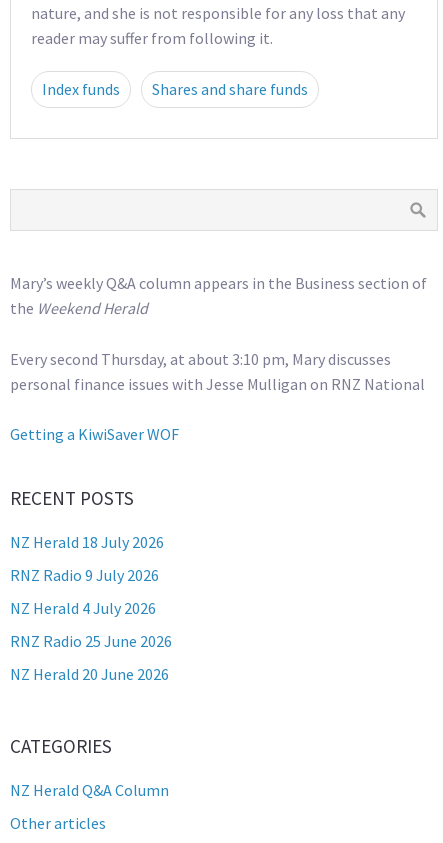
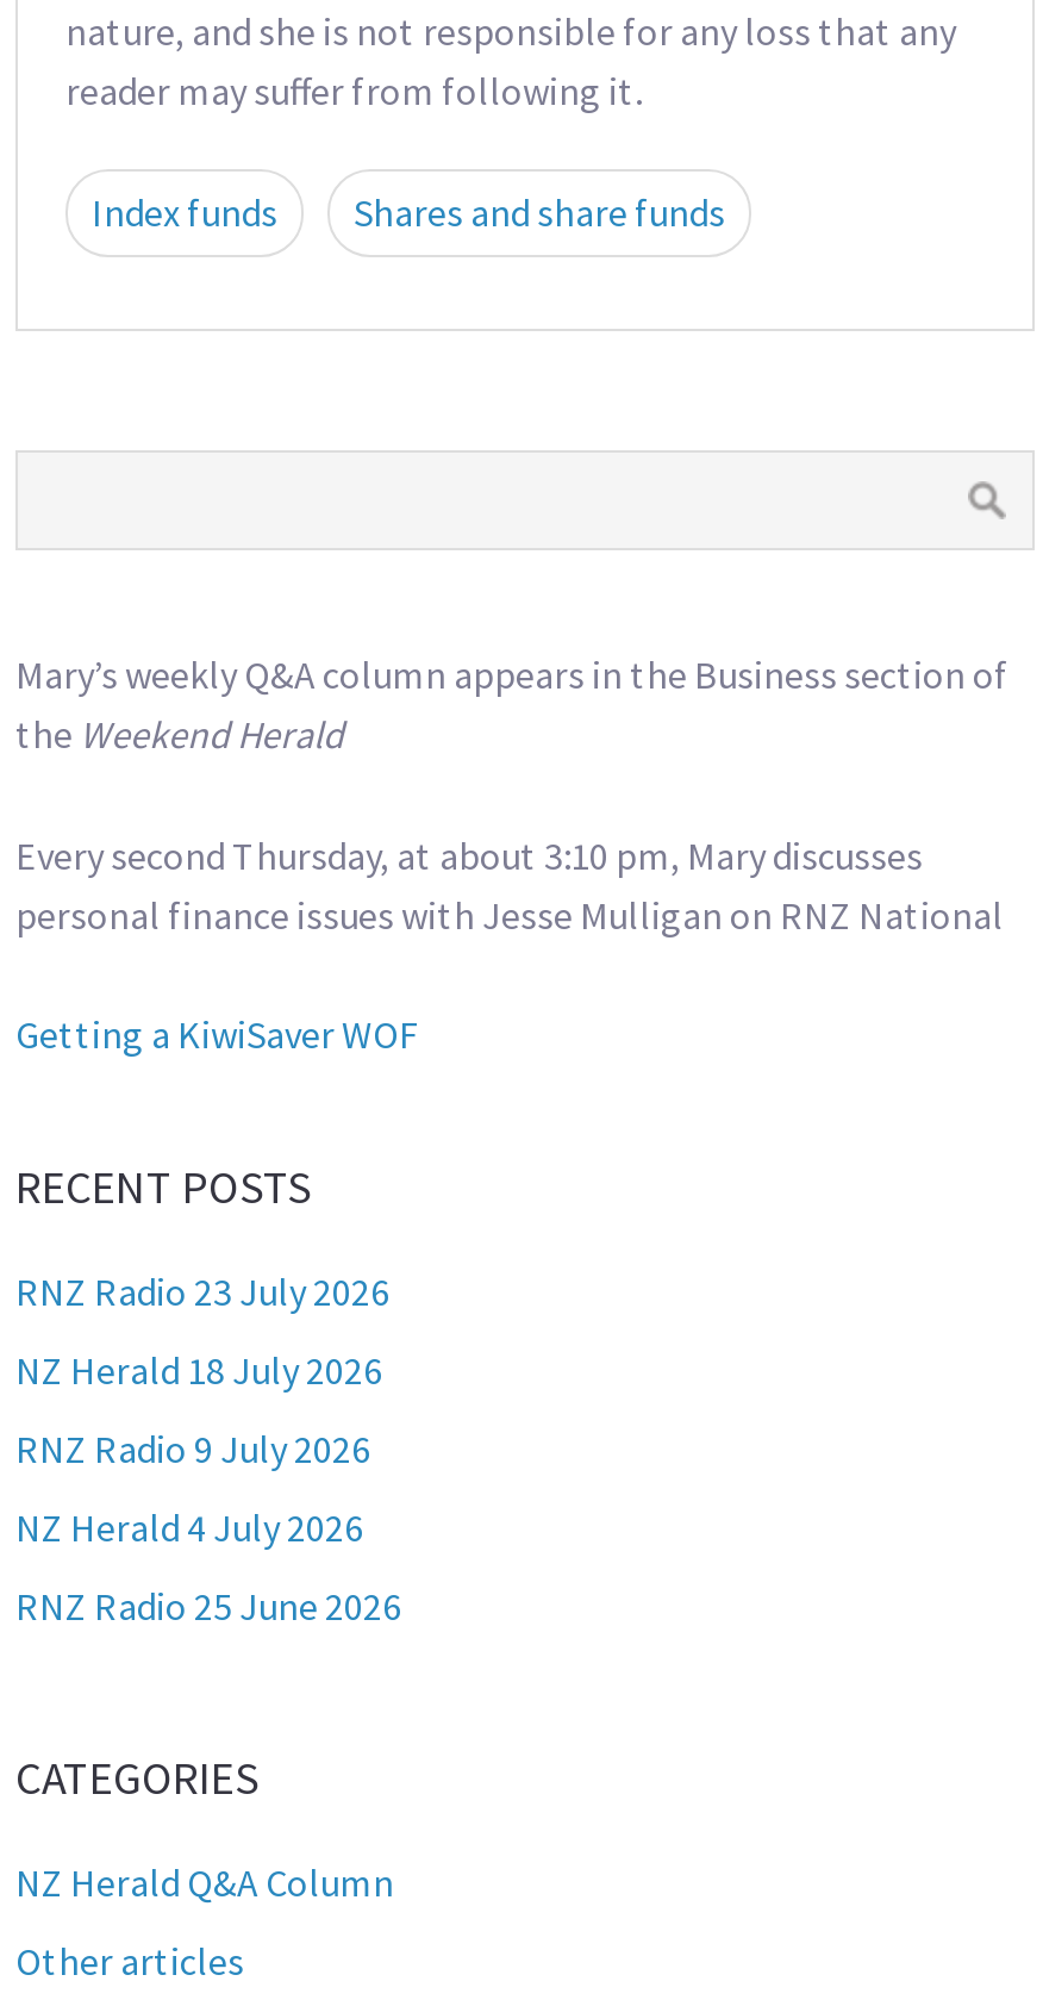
+ RNZ Radio 23 July 2026

moved down: NZ Herald 18 July 2026 | RNZ Radio 9 July 2026 | NZ Herald 4 July 2026 | RNZ Radio 25 June 2026

- NZ Herald 20 June 2026
